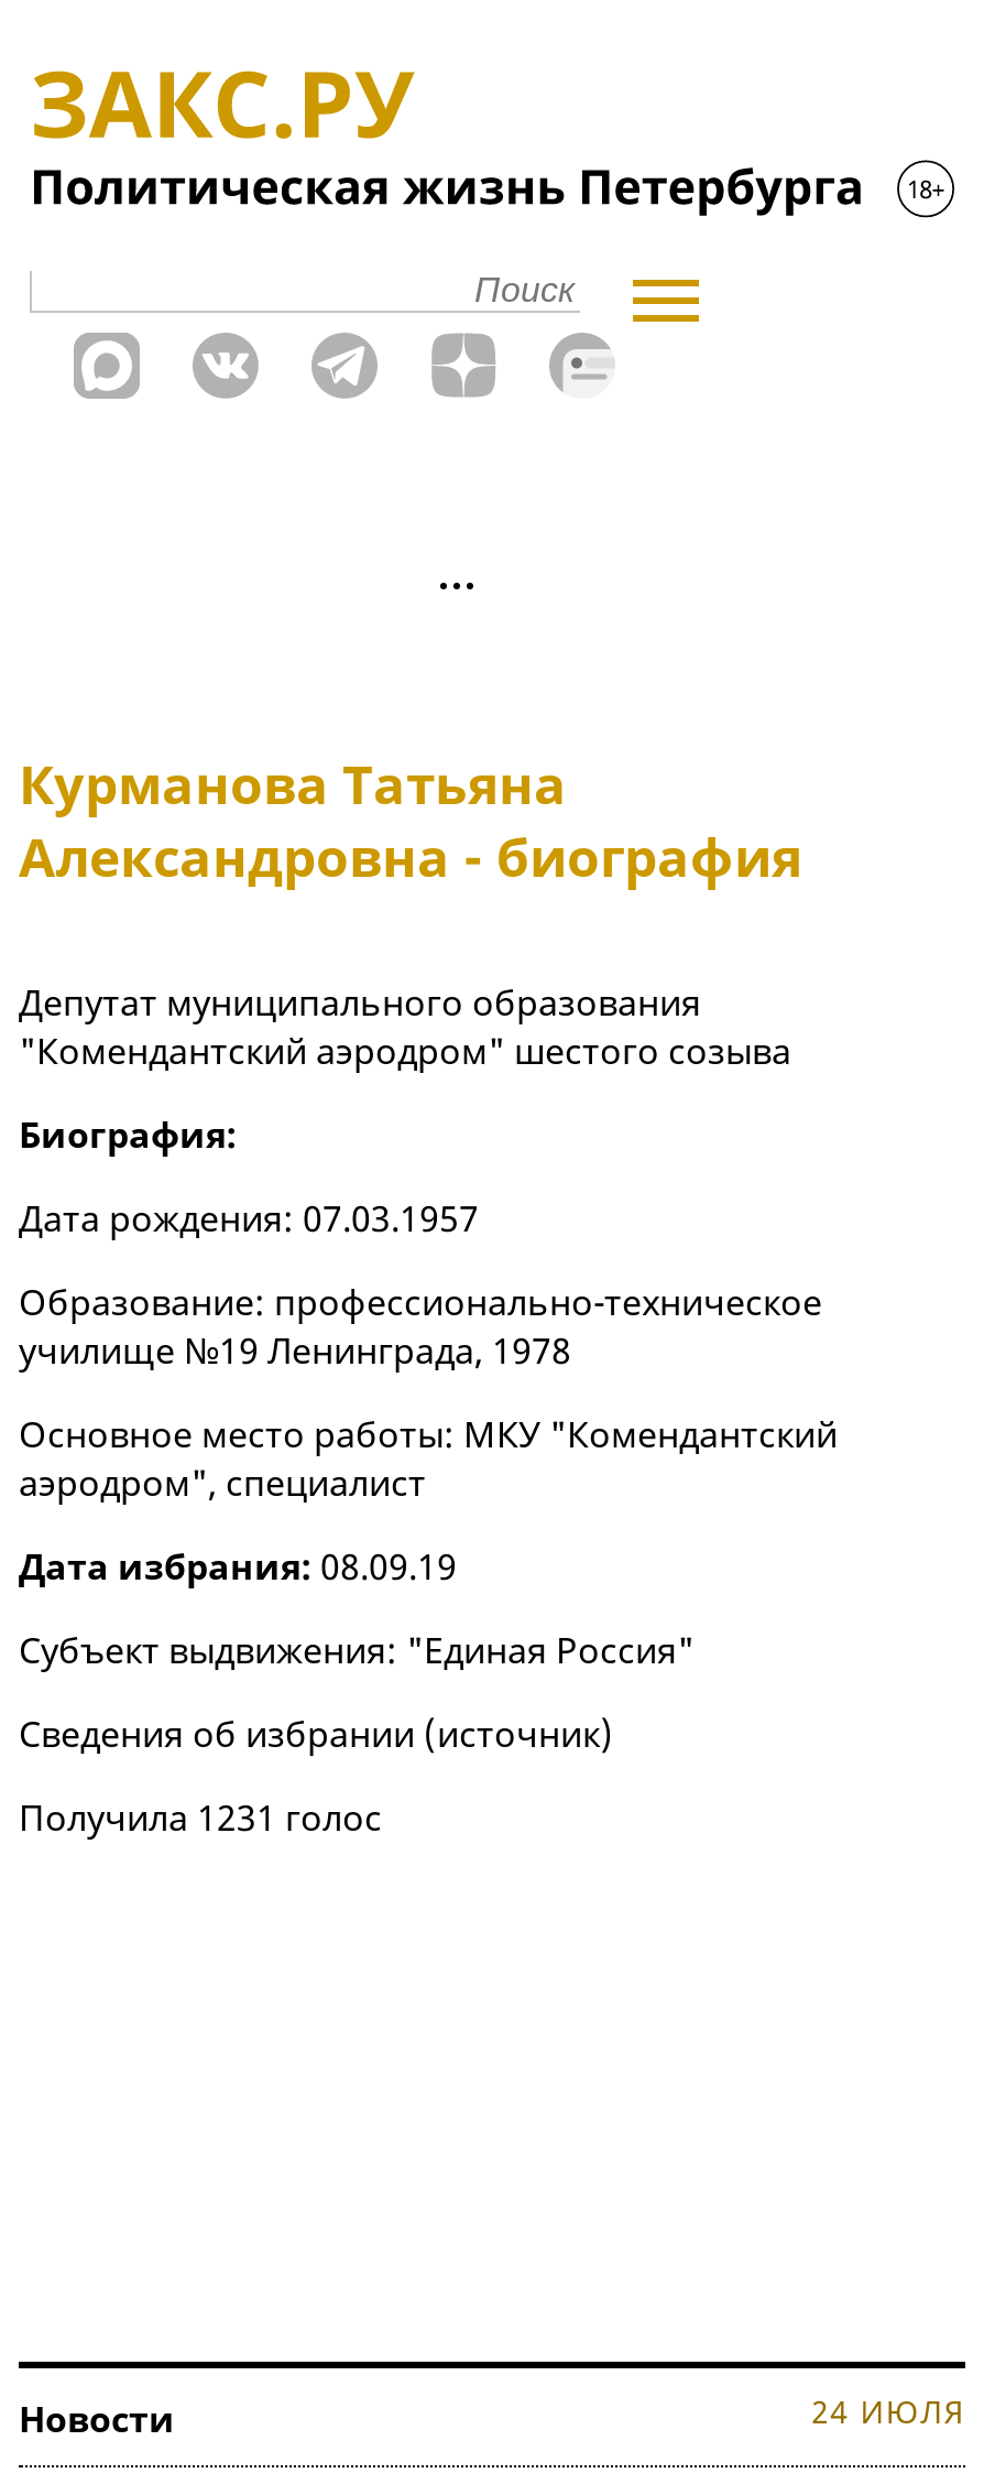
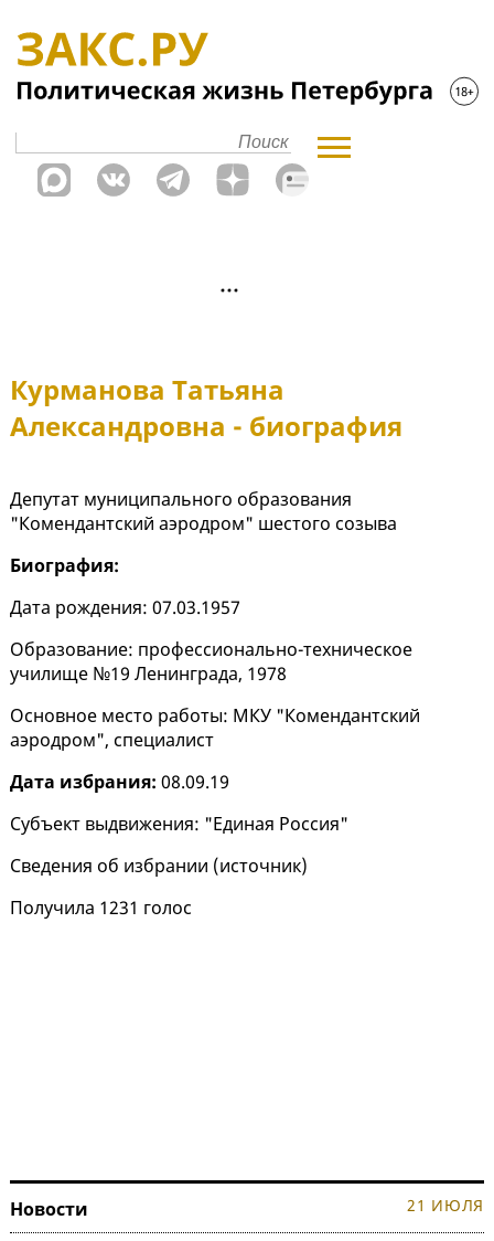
- 24 ИЮЛЯ
+ 21 ИЮЛЯ
